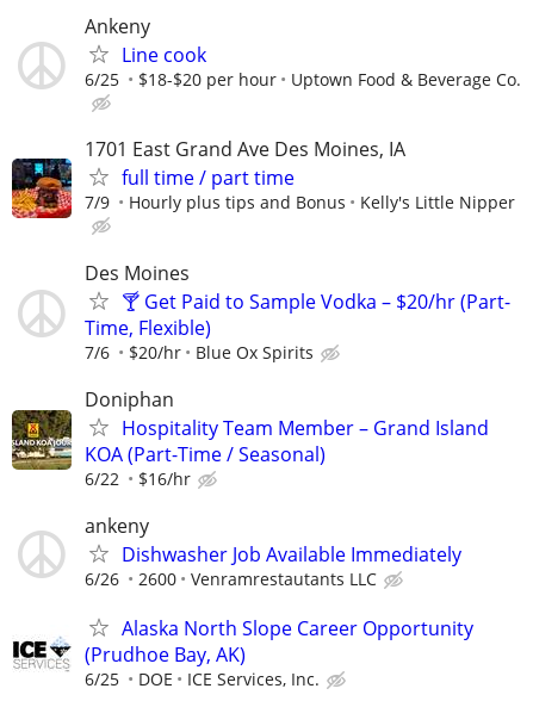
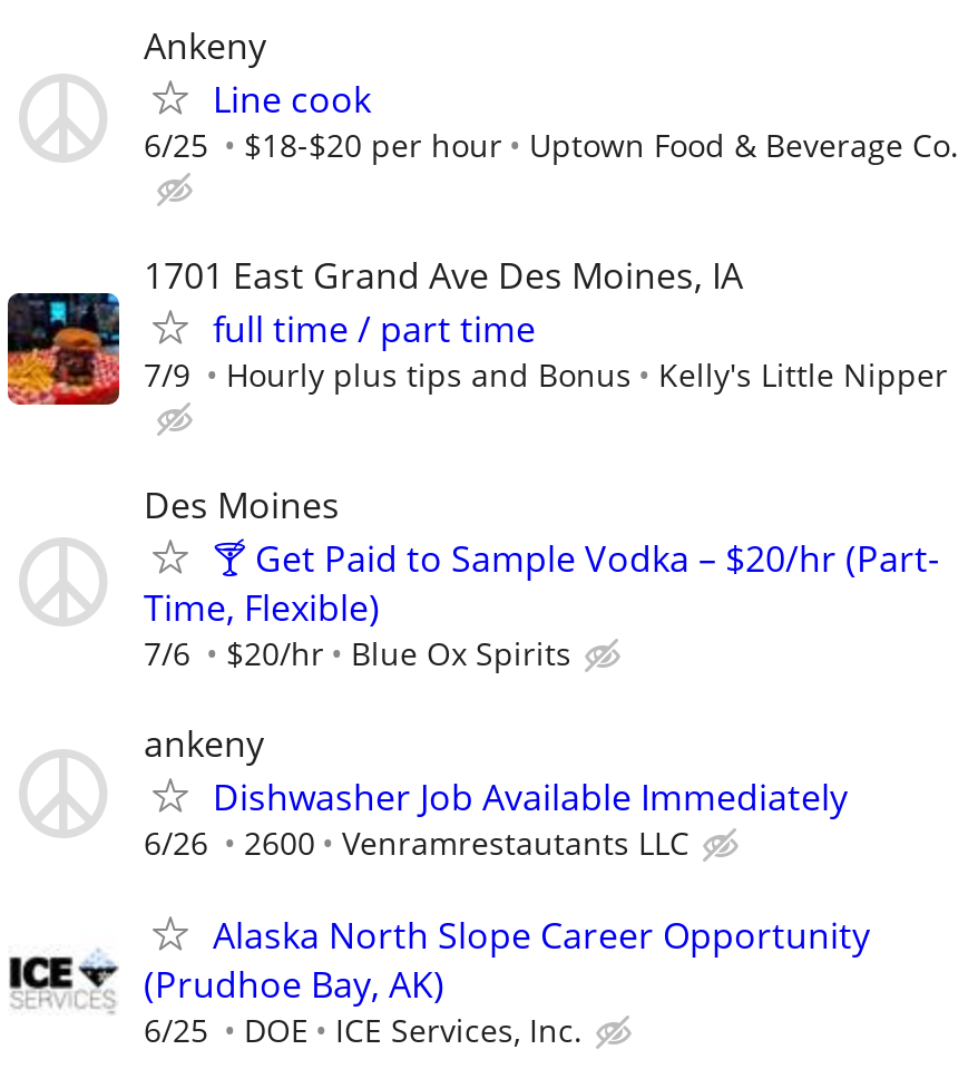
- [image]
- Doniphan
- Hospitality Team Member – Grand Island
- KOA (Part-Time / Seasonal)
- 6/22
- $16/hr
